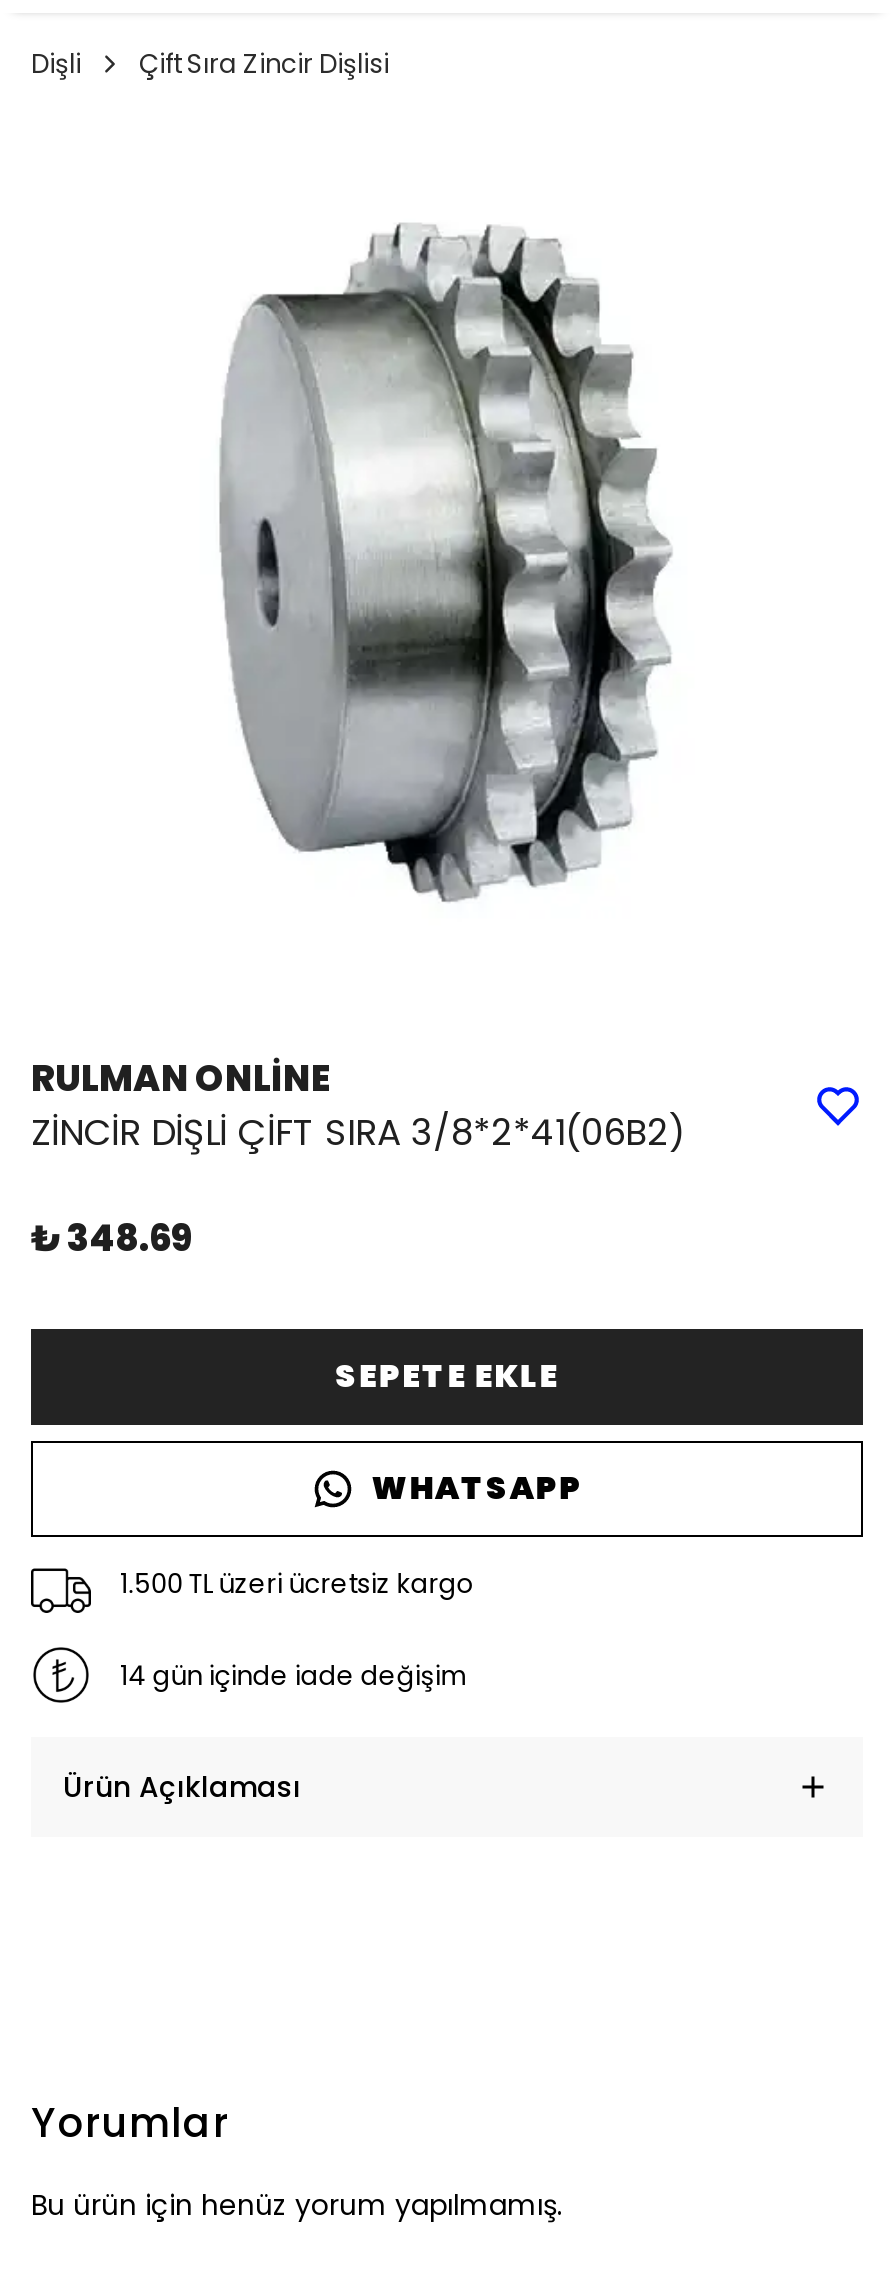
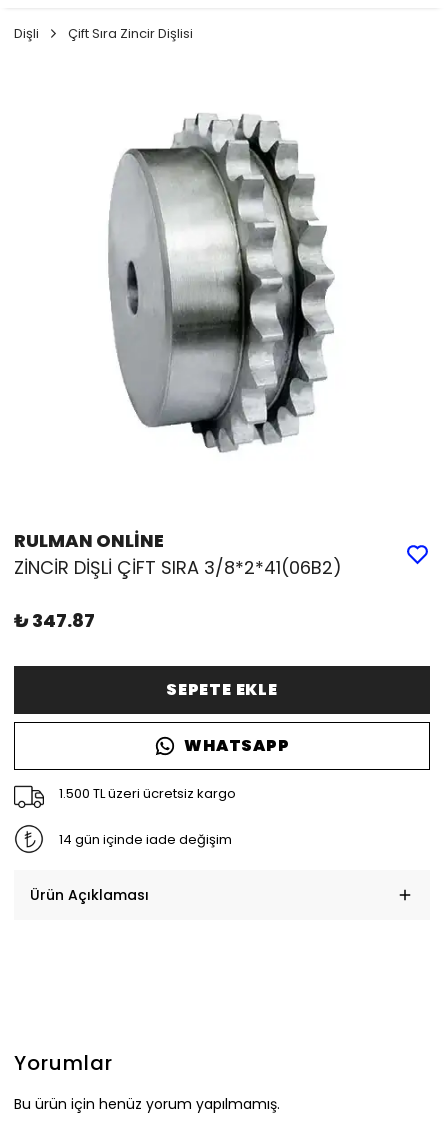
- ₺ 348.69
+ ₺ 347.87
